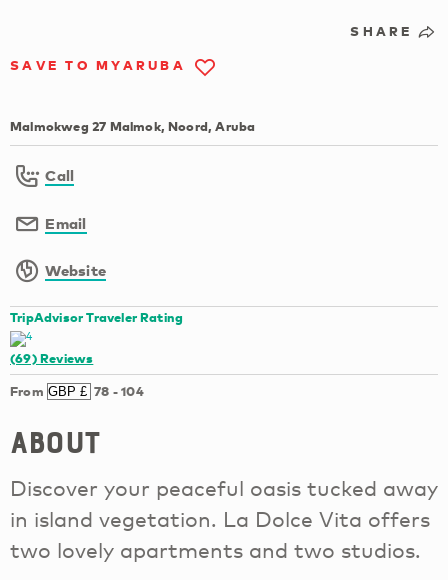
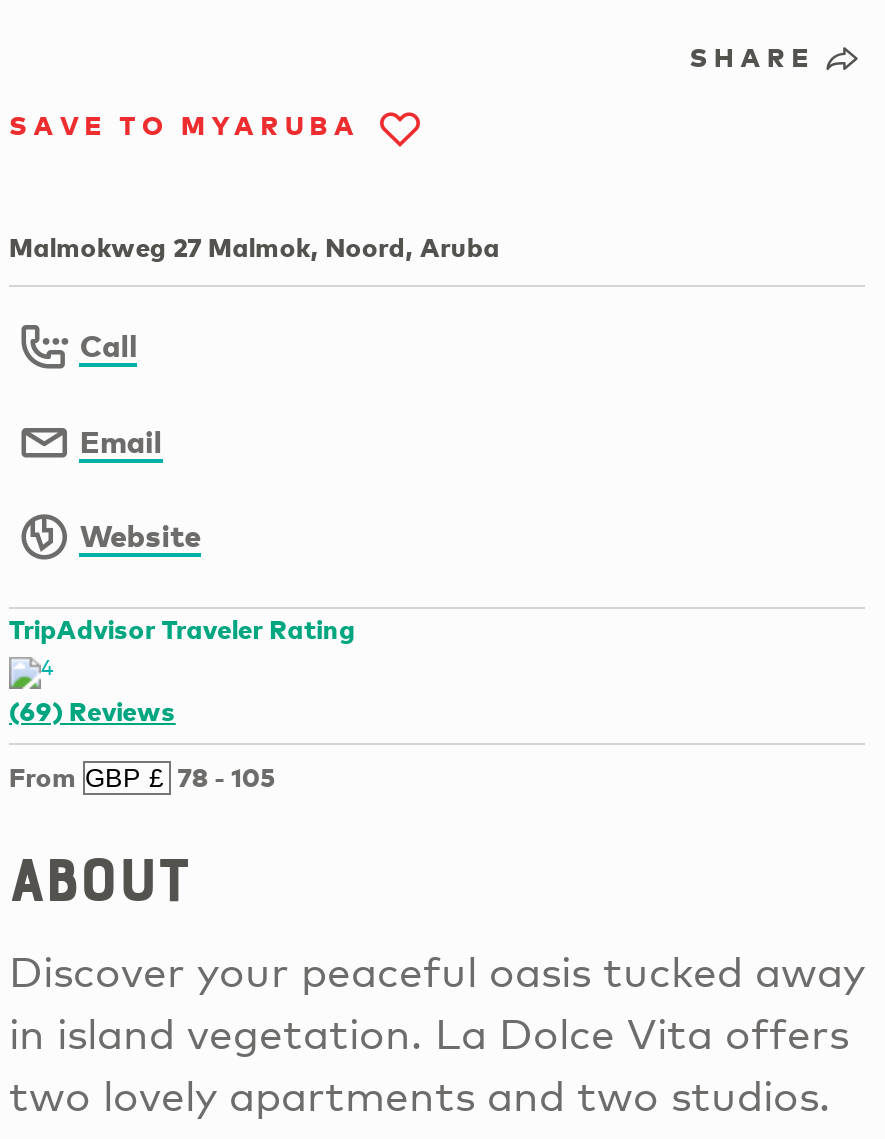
- 78 - 104
+ 78 - 105
